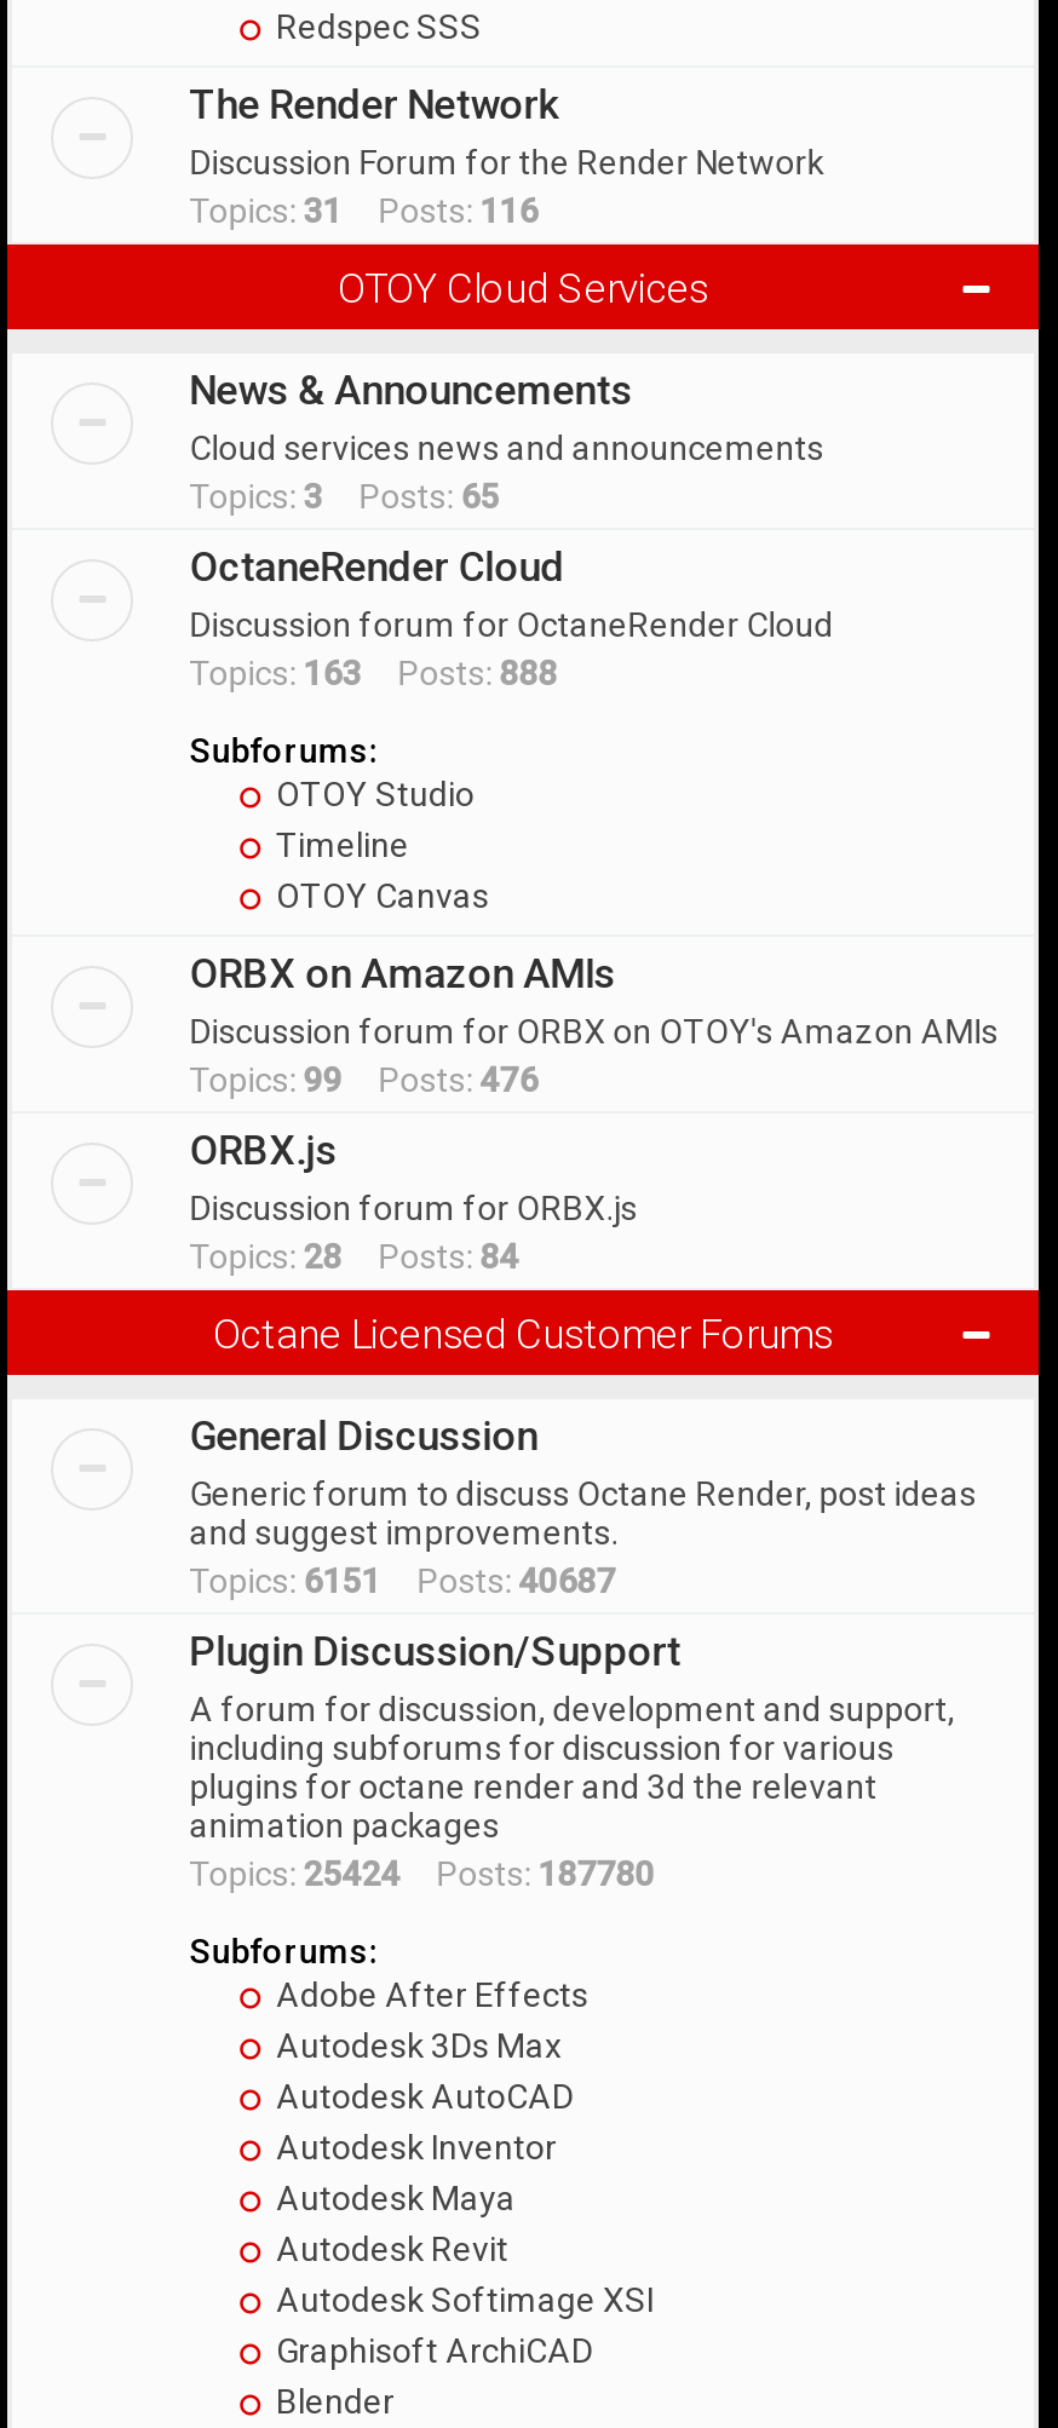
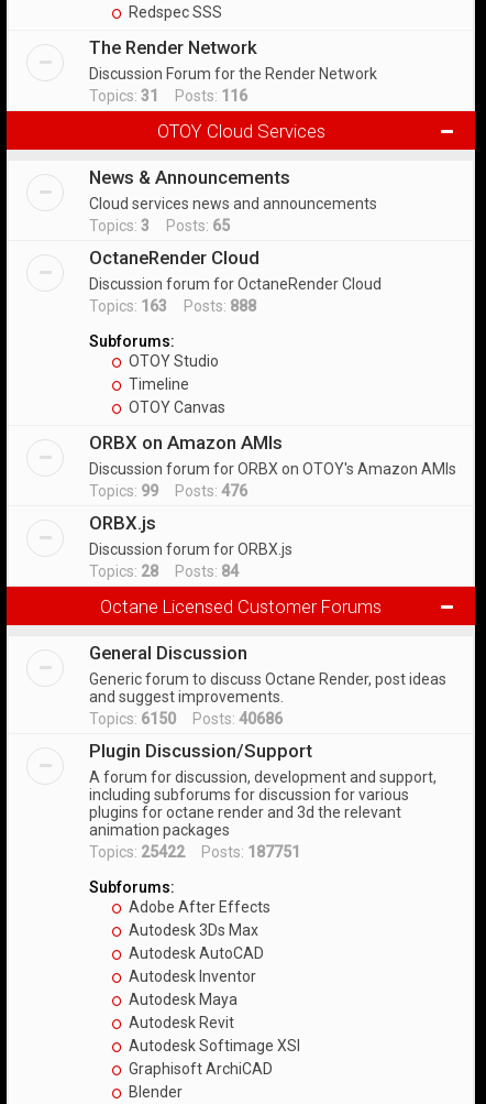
- Topics: 6151 Posts: 40687
+ Topics: 6150 Posts: 40686

- Topics: 25424 Posts: 187780
+ Topics: 25422 Posts: 187751
